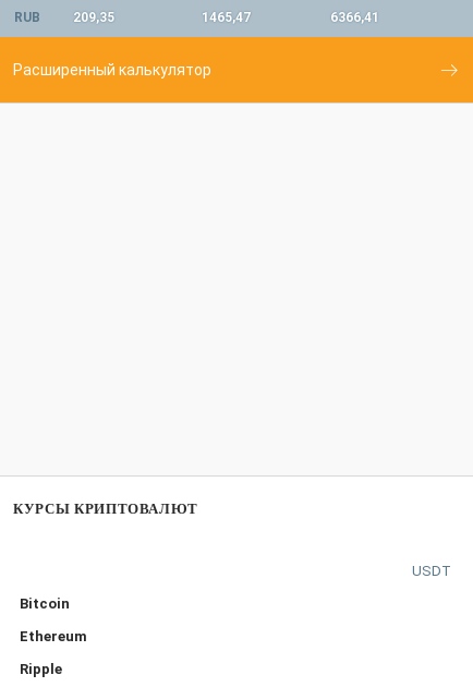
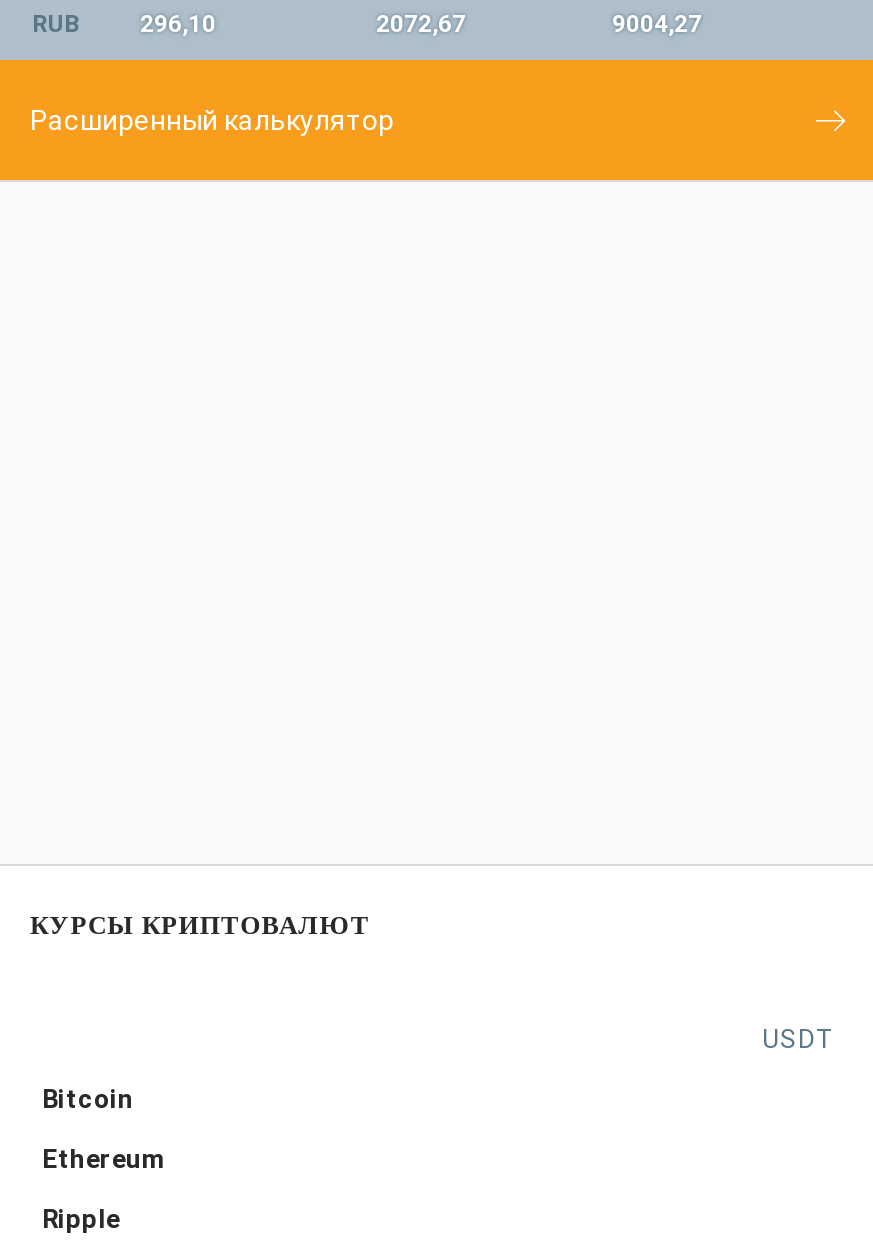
- 209,35
+ 296,10

- 1465,47
+ 2072,67

- 6366,41
+ 9004,27
